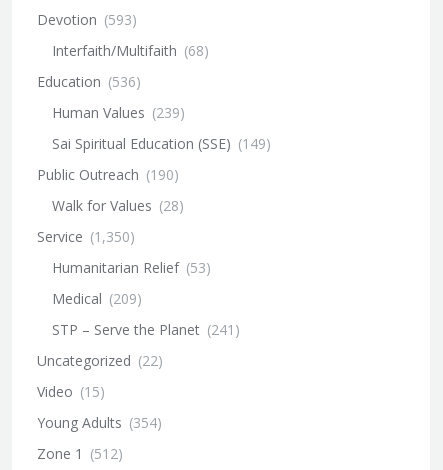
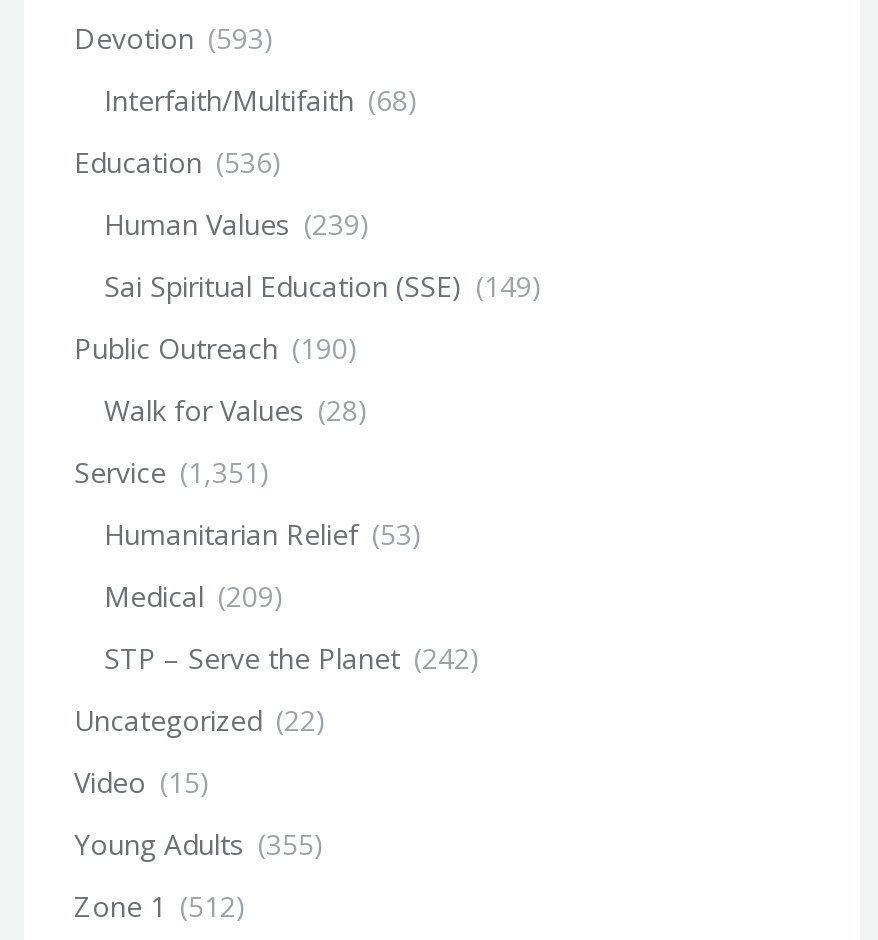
- Service (1,350)
+ Service (1,351)

- STP – Serve the Planet (241)
+ STP – Serve the Planet (242)

- Young Adults (354)
+ Young Adults (355)
